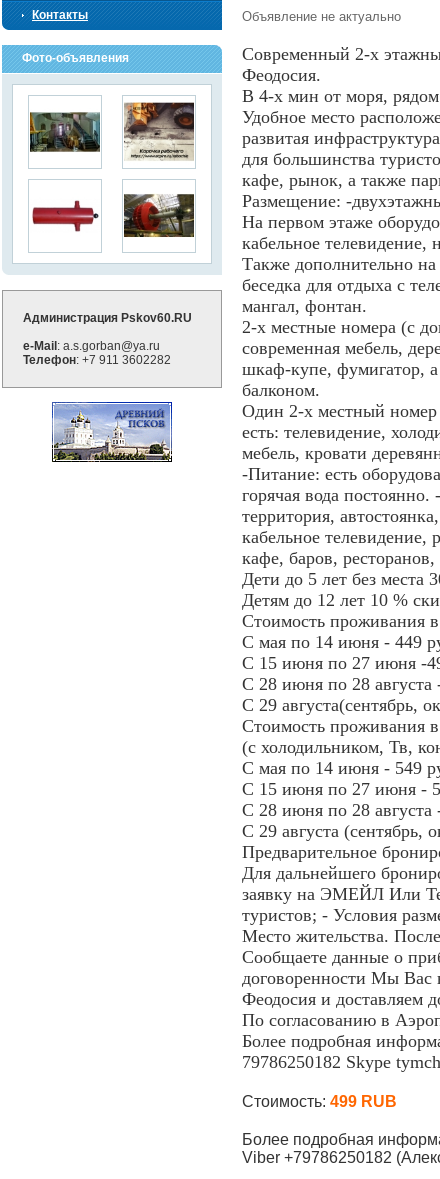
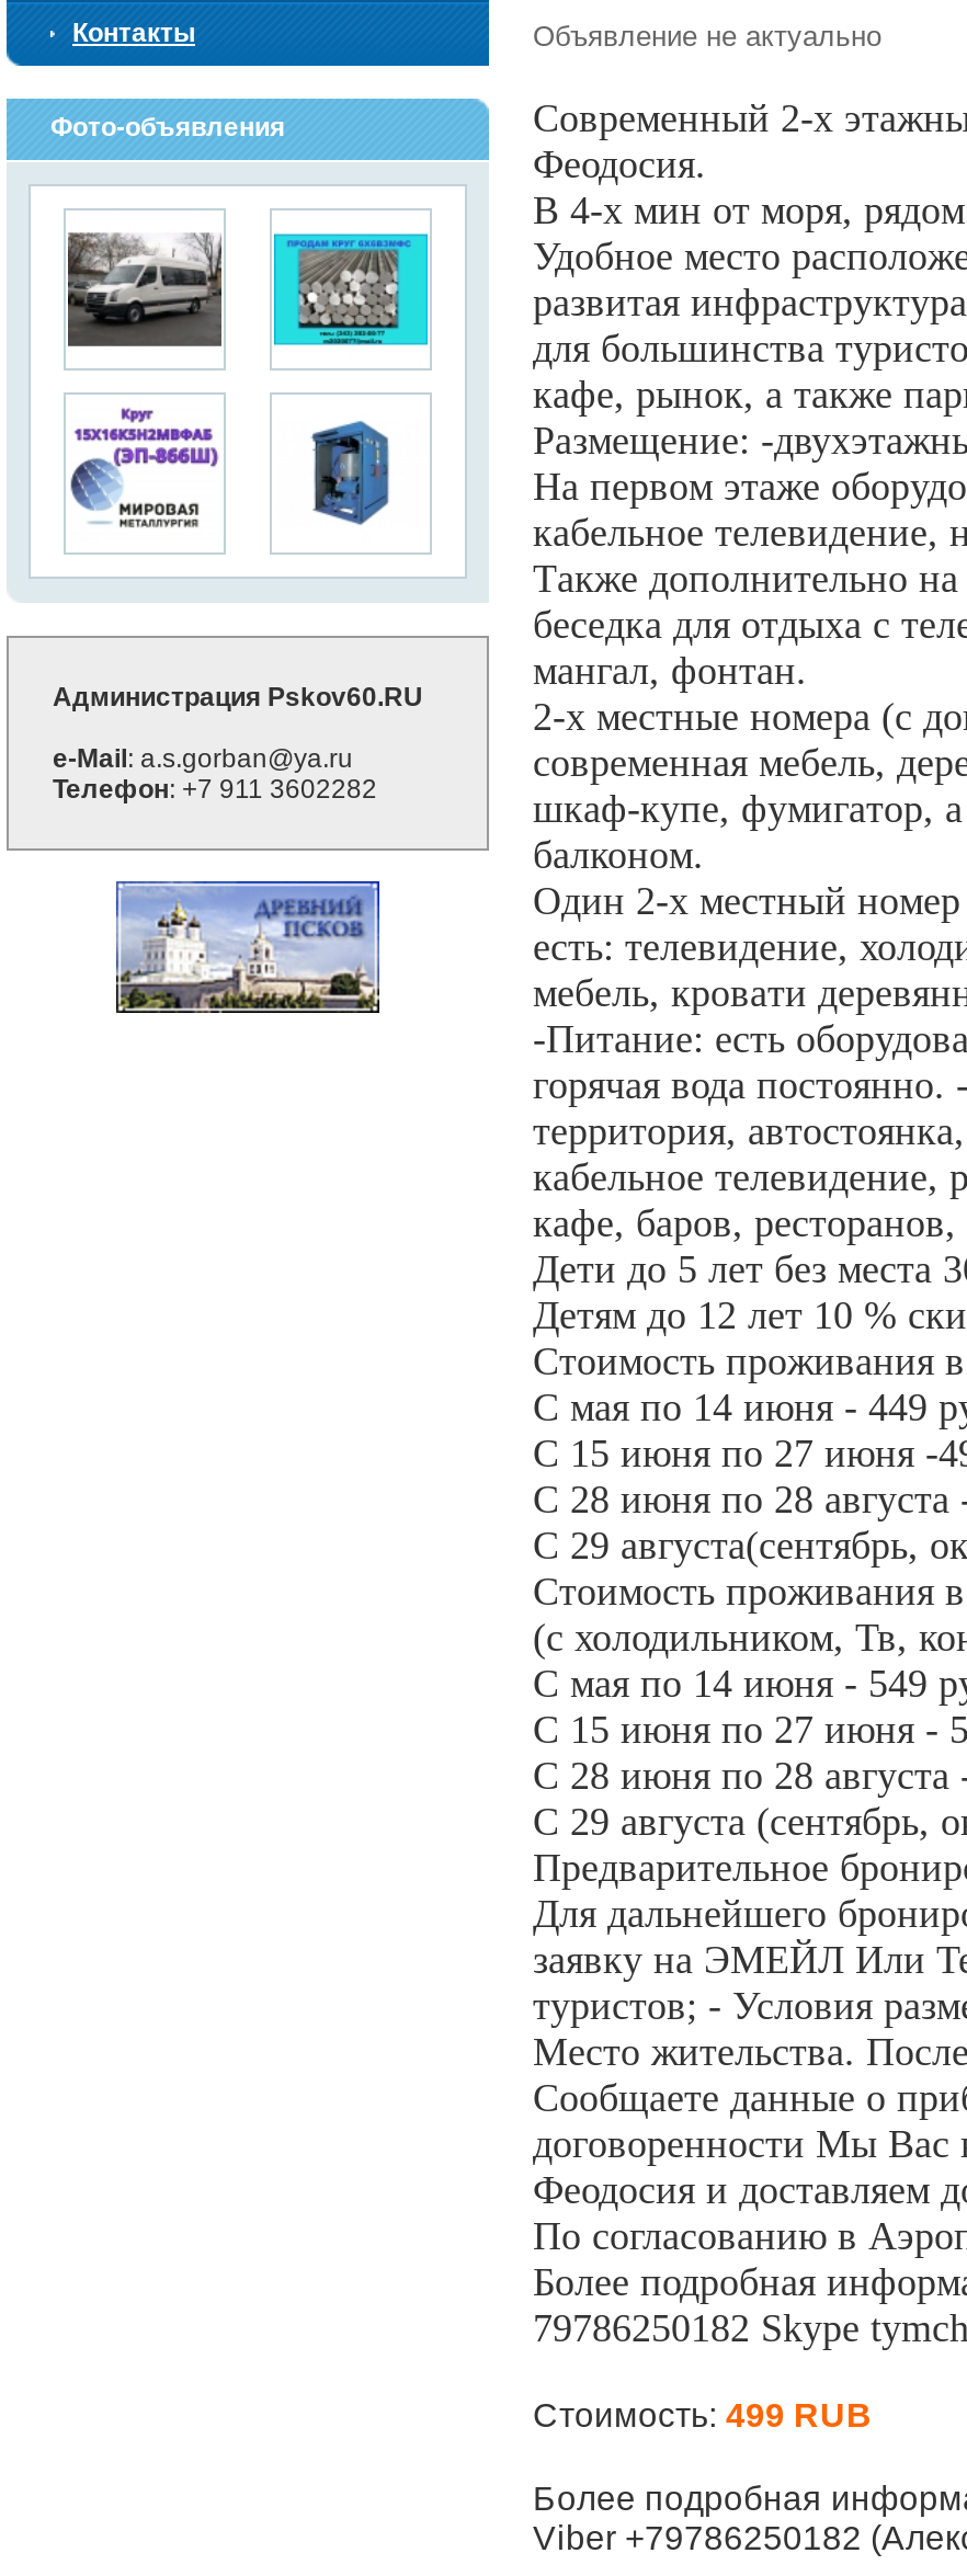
- [image]
+ [image]

- [image]
+ [image]

- [image]
+ [image]

- [image]
+ [image]
